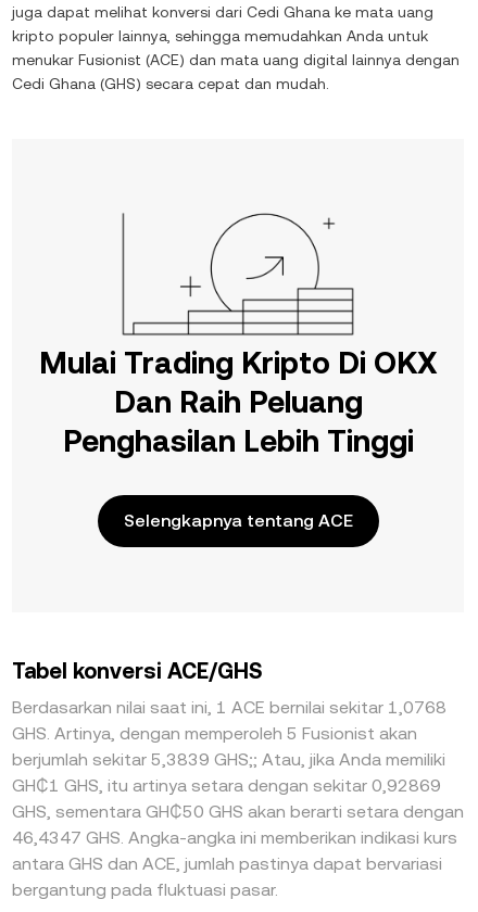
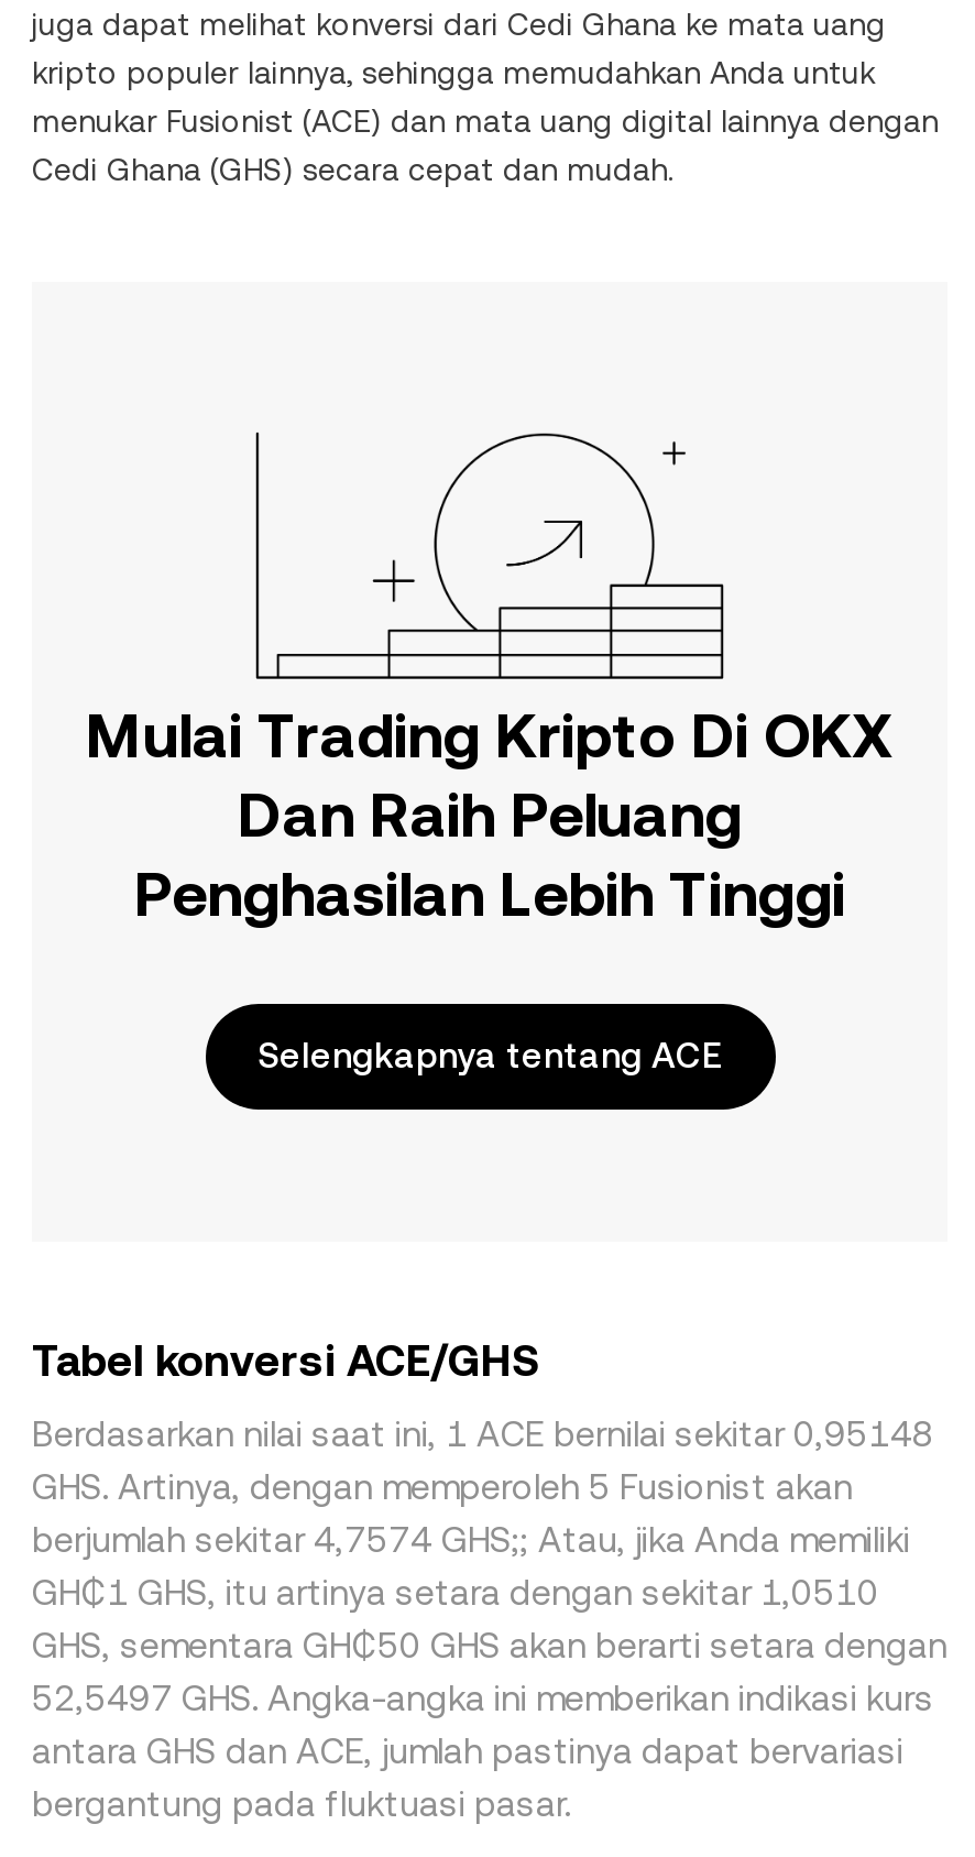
- Berdasarkan nilai saat ini, 1 ACE bernilai sekitar 1,0768
+ Berdasarkan nilai saat ini, 1 ACE bernilai sekitar 0,95148

- berjumlah sekitar 5,3839 GHS;; Atau, jika Anda memiliki
+ berjumlah sekitar 4,7574 GHS;; Atau, jika Anda memiliki

- GH₵1 GHS, itu artinya setara dengan sekitar 0,92869
+ GH₵1 GHS, itu artinya setara dengan sekitar 1,0510

- 46,4347 GHS. Angka-angka ini memberikan indikasi kurs
+ 52,5497 GHS. Angka-angka ini memberikan indikasi kurs
